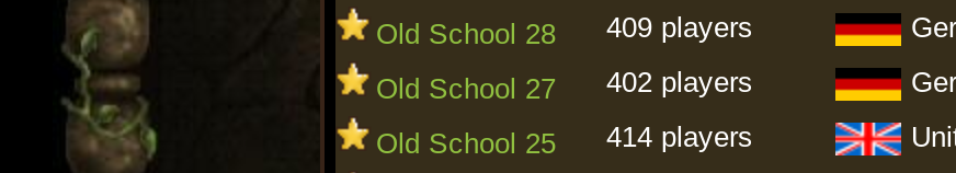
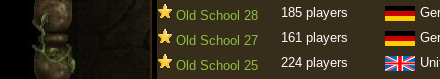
- Old School 28 409 players
+ Old School 28 185 players

- Old School 27 402 players
+ Old School 27 161 players

- Old School 25 414 players
+ Old School 25 224 players
